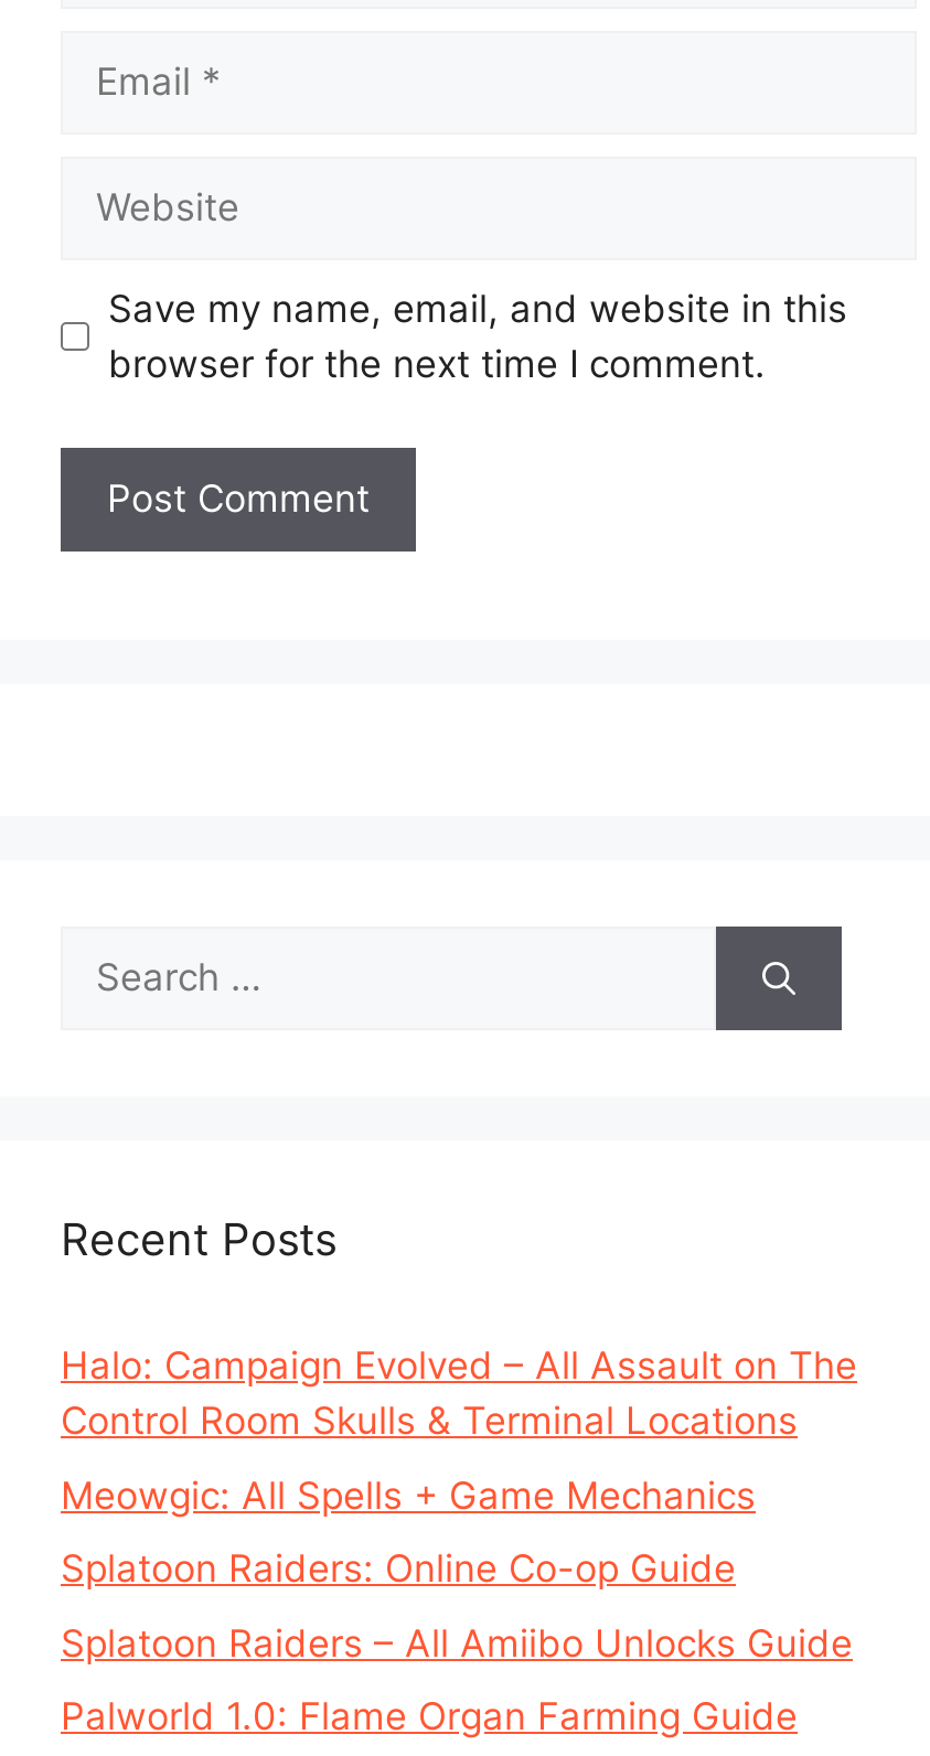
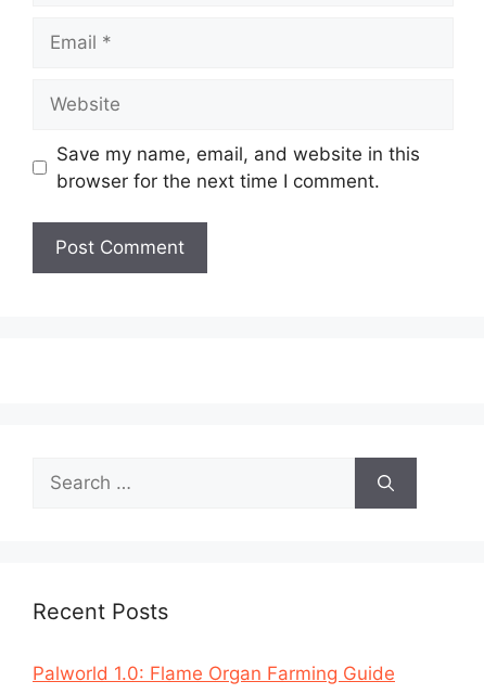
- Halo: Campaign Evolved – All Assault on The
- Control Room Skulls & Terminal Locations
- Meowgic: All Spells + Game Mechanics
- Splatoon Raiders: Online Co-op Guide
- Splatoon Raiders – All Amiibo Unlocks Guide
